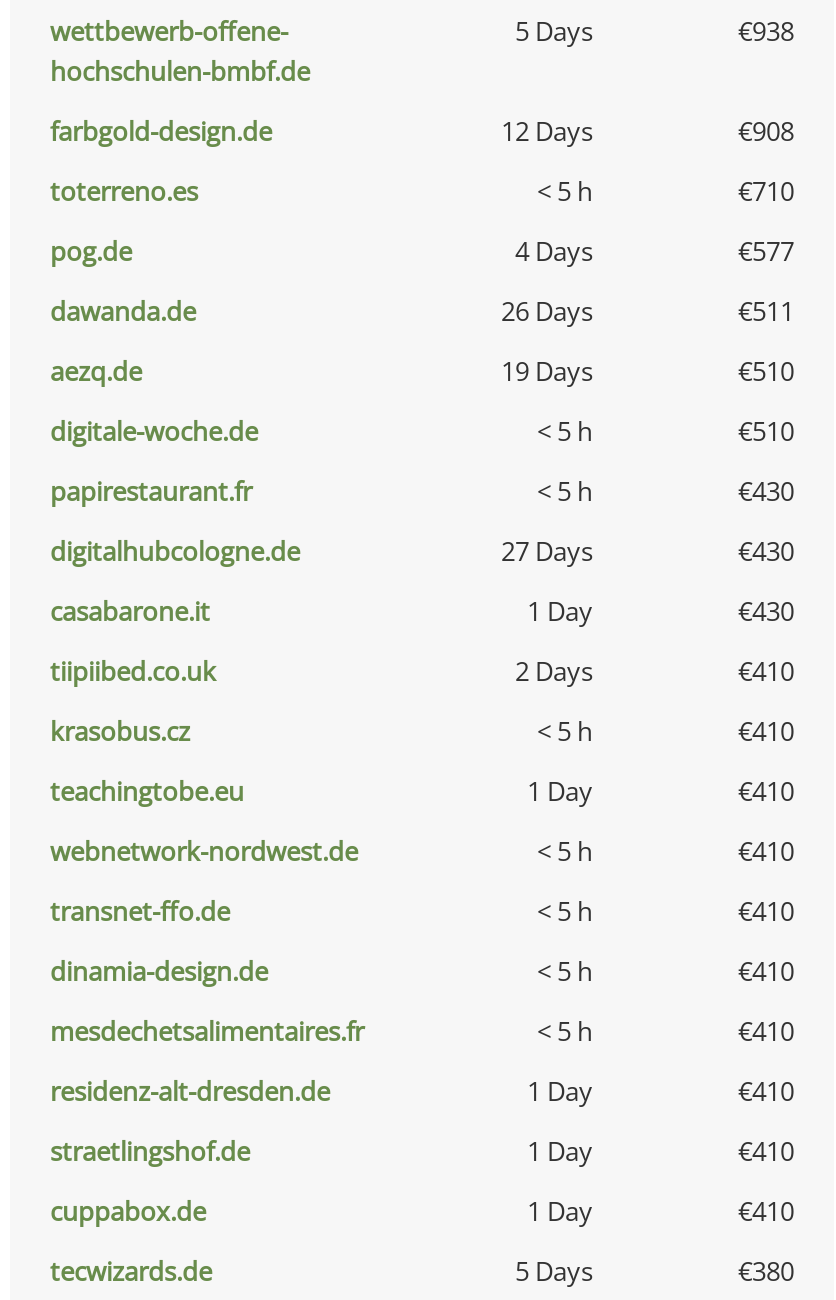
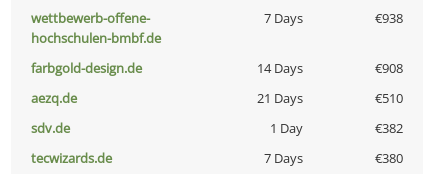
- 5 Days
+ 7 Days

- 12 Days
+ 14 Days

- toterreno.es
- < 5 h
- €710
- pog.de
- 4 Days
- €577
- dawanda.de
- 26 Days
- €511

- 19 Days
+ 21 Days

- digitale-woche.de
- < 5 h
- €510
- papirestaurant.fr
- < 5 h
- €430
- digitalhubcologne.de
- 27 Days
- €430
- casabarone.it
+ sdv.de

- €430
- tiipiibed.co.uk
- 2 Days
- €410
- krasobus.cz
- < 5 h
- €410
- teachingtobe.eu
- 1 Day
- €410
- webnetwork-nordwest.de
- < 5 h
- €410
- transnet-ffo.de
- < 5 h
- €410
- dinamia-design.de
- < 5 h
- €410
- mesdechetsalimentaires.fr
- < 5 h
- €410
- residenz-alt-dresden.de
- 1 Day
- €410
- straetlingshof.de
- 1 Day
- €410
- cuppabox.de
- 1 Day
- €410
+ €382

- 5 Days
+ 7 Days
